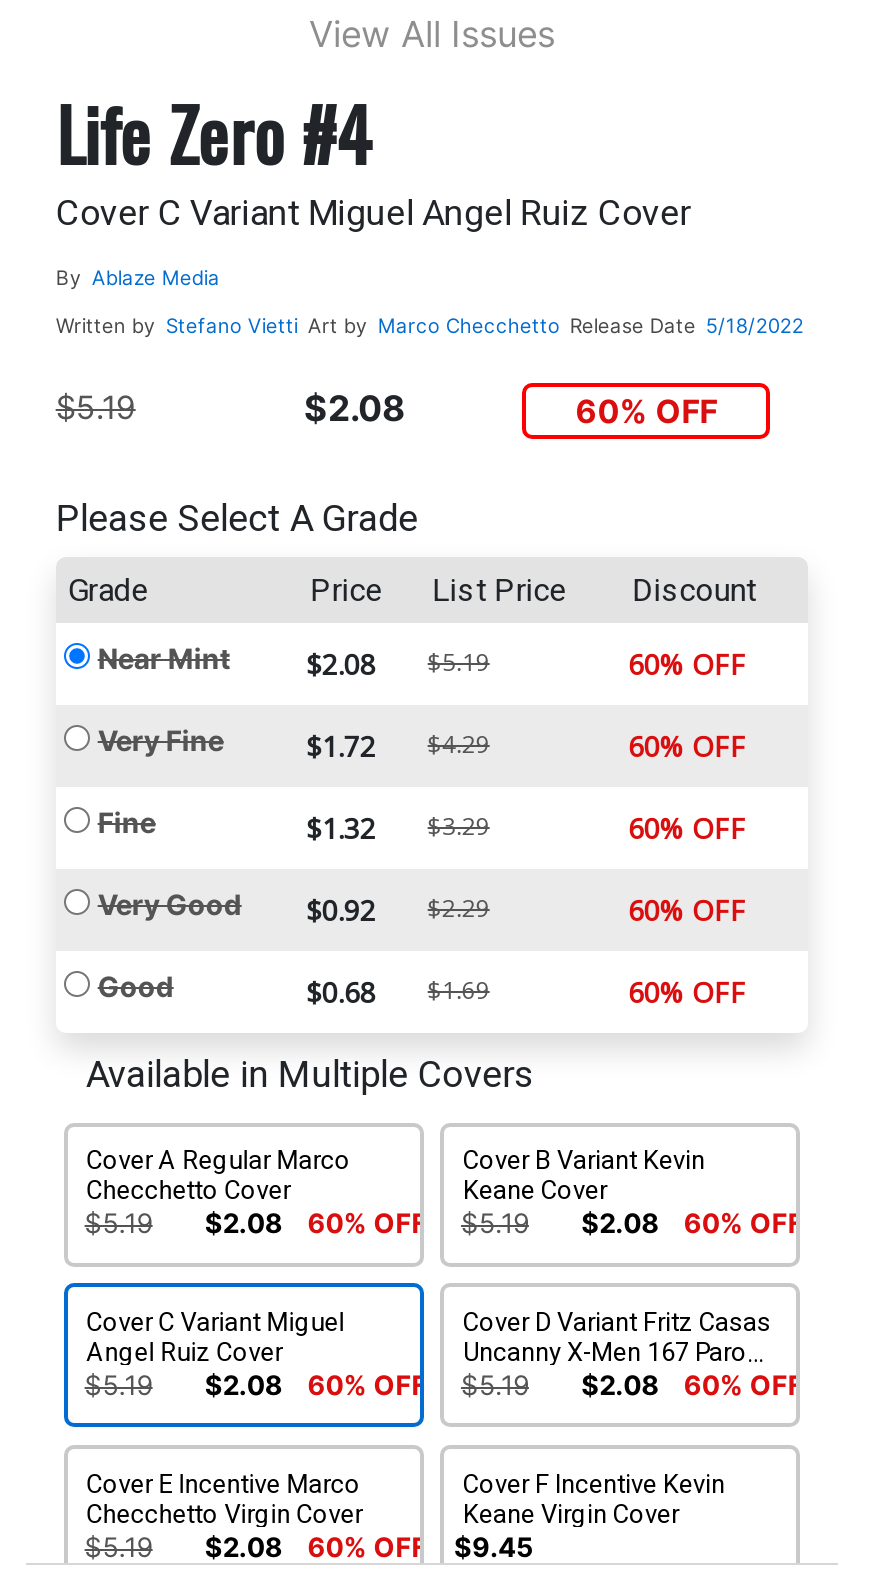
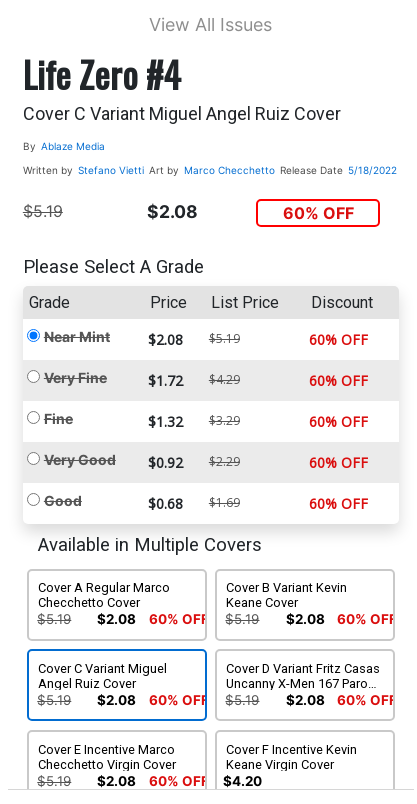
- $5.19 $2.08 60% OFF $9.45
+ $5.19 $2.08 60% OFF $4.20
